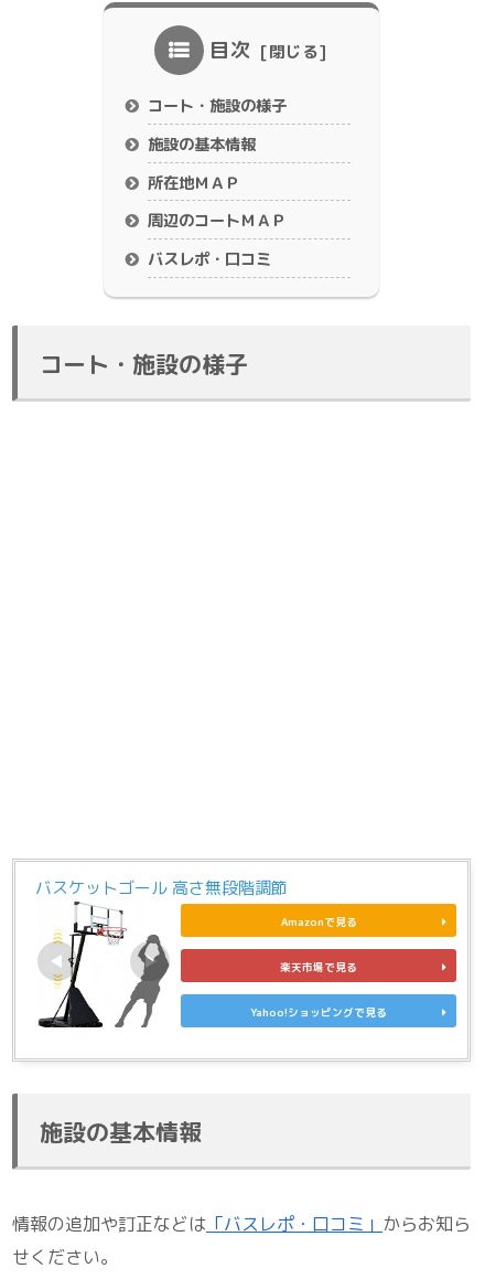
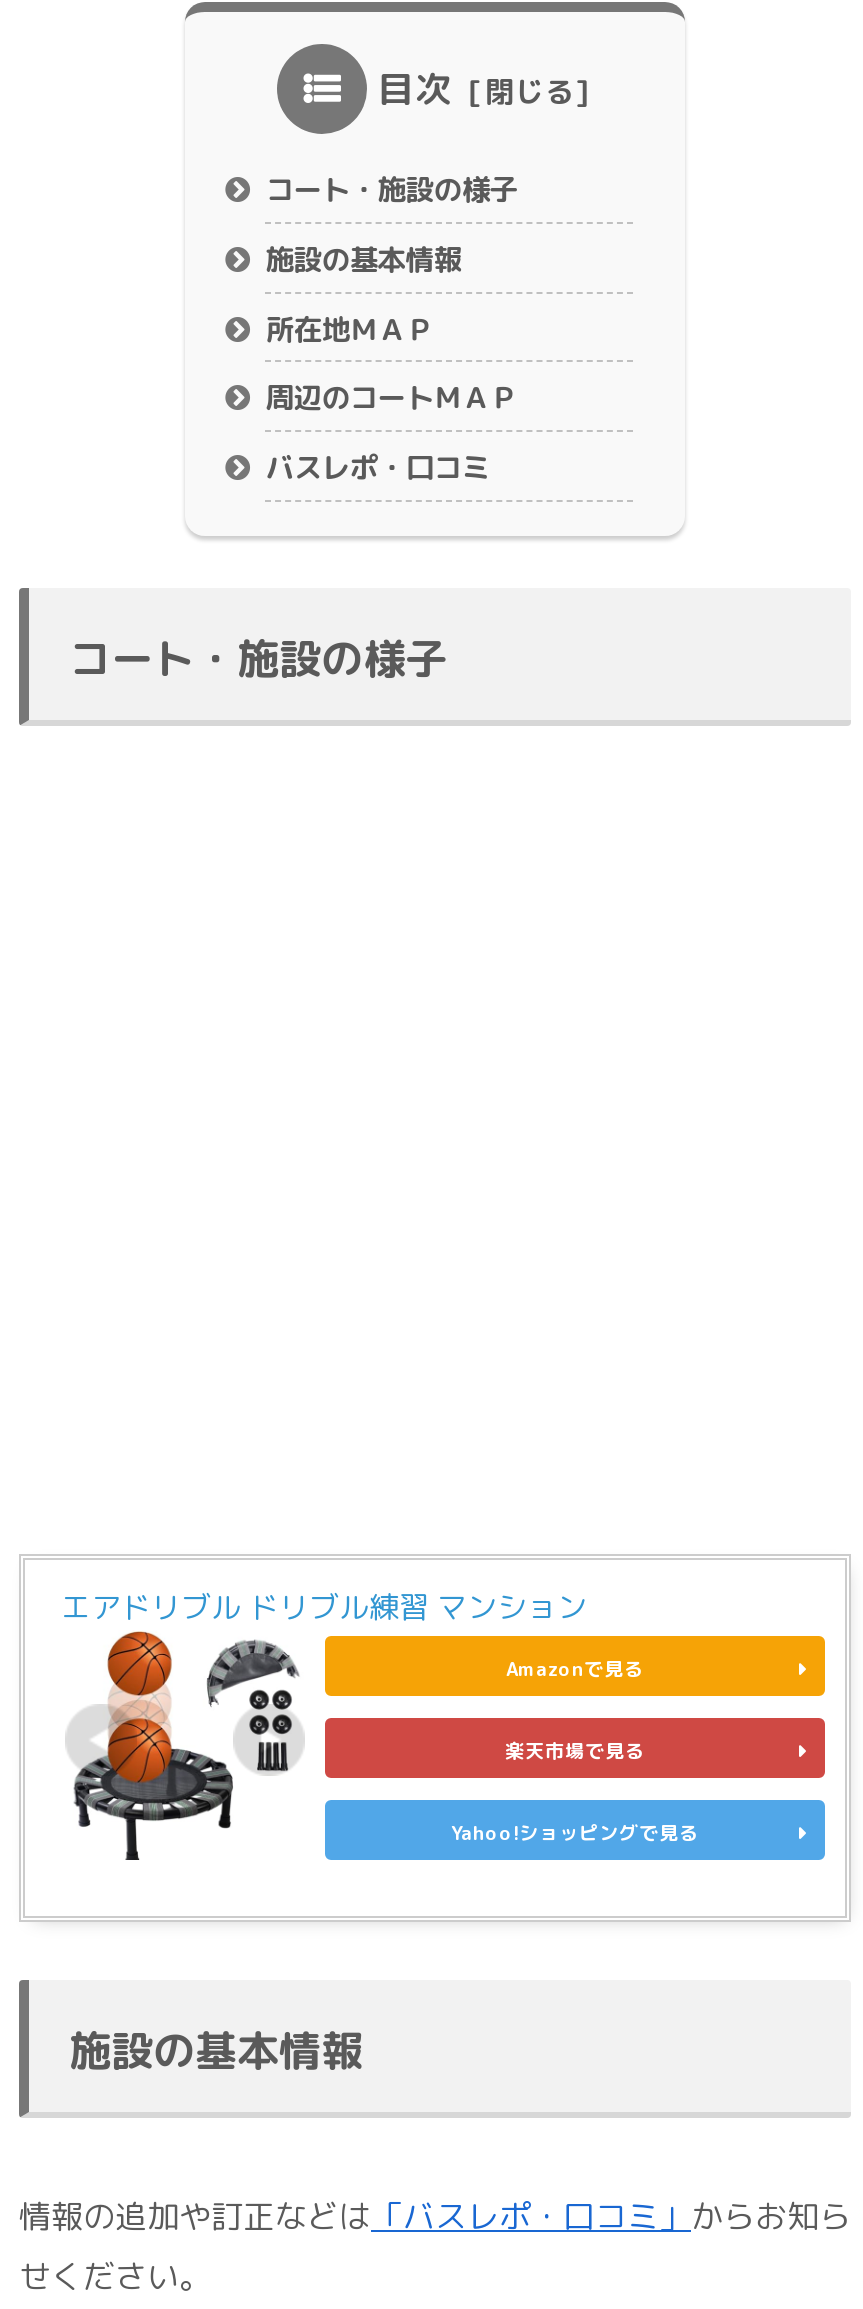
- バスケットゴール 高さ無段階調節
+ エアドリブル ドリブル練習 マンション

- [image]
+ [image]
